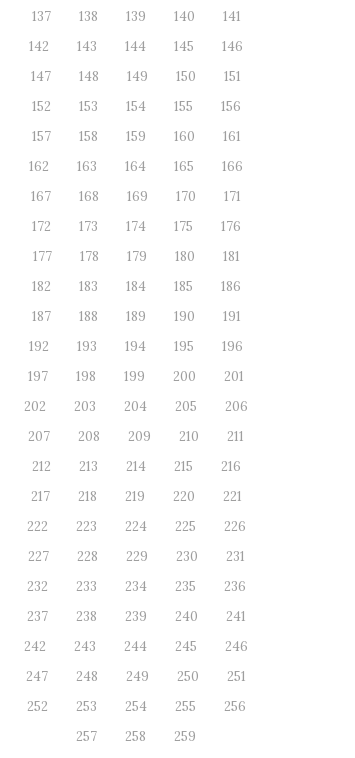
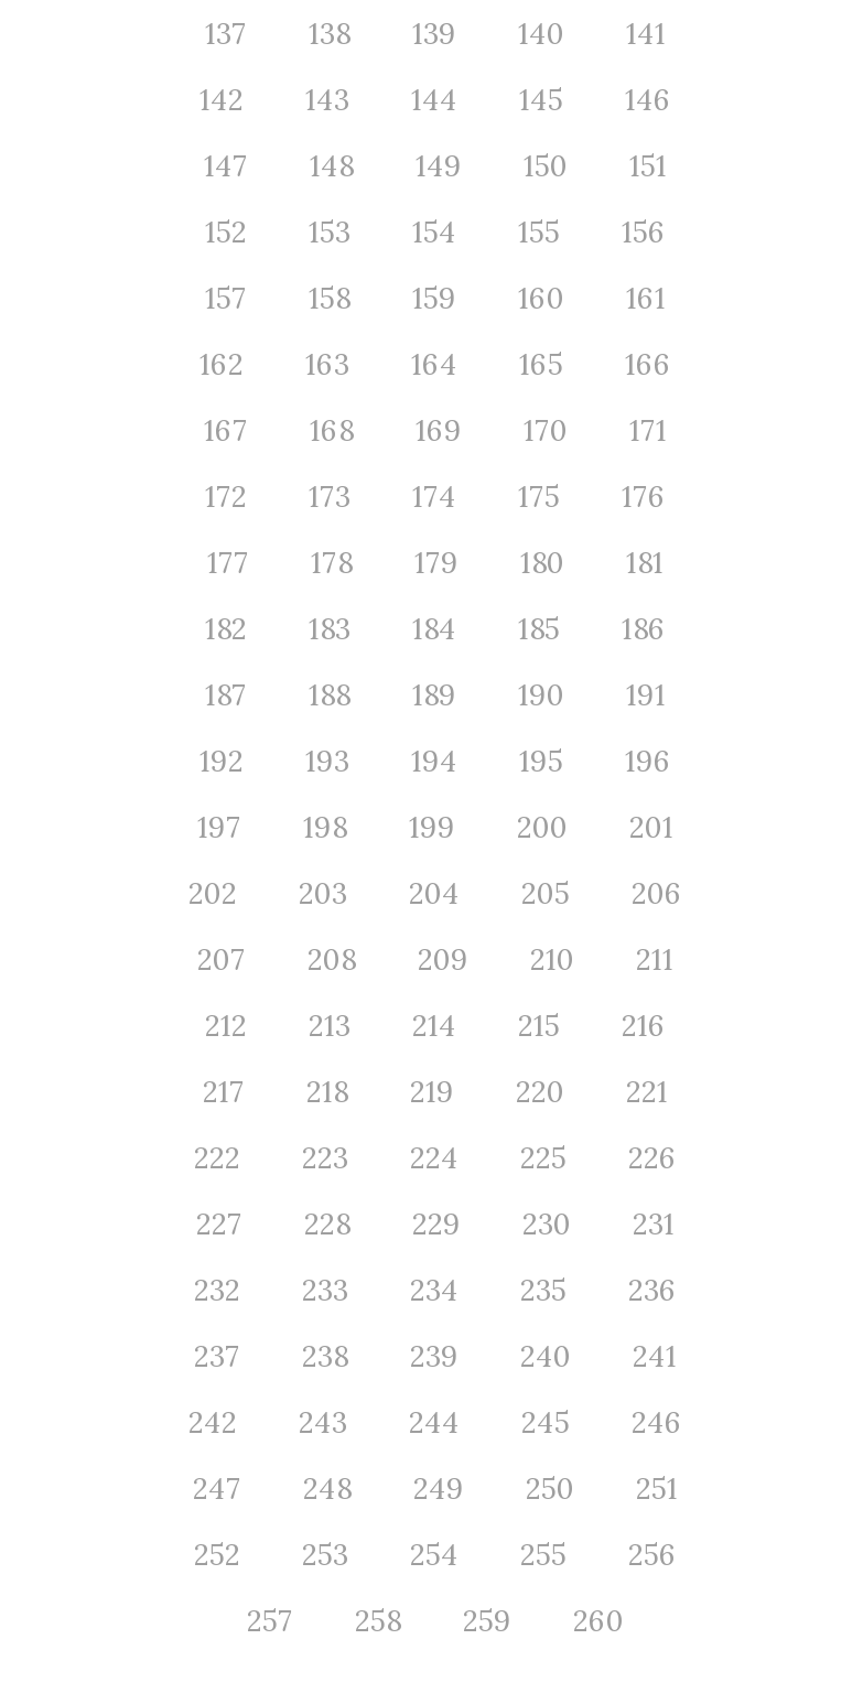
+ 260
